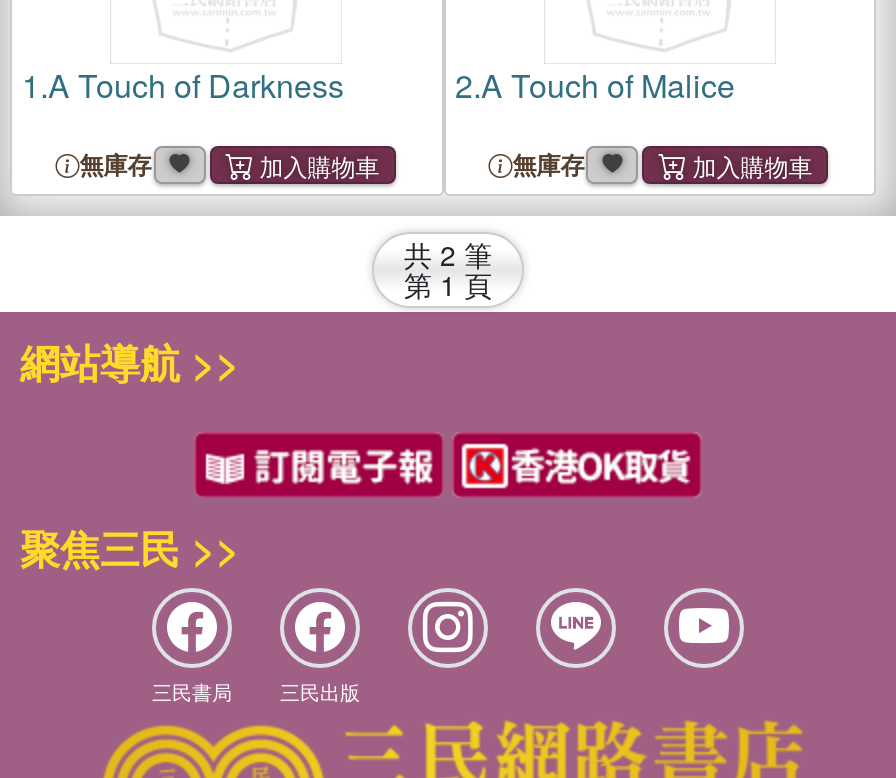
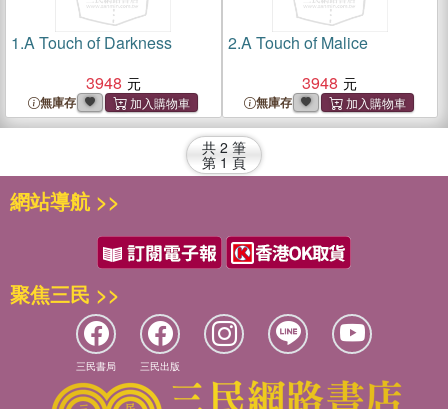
+ 3948

+ 3948
